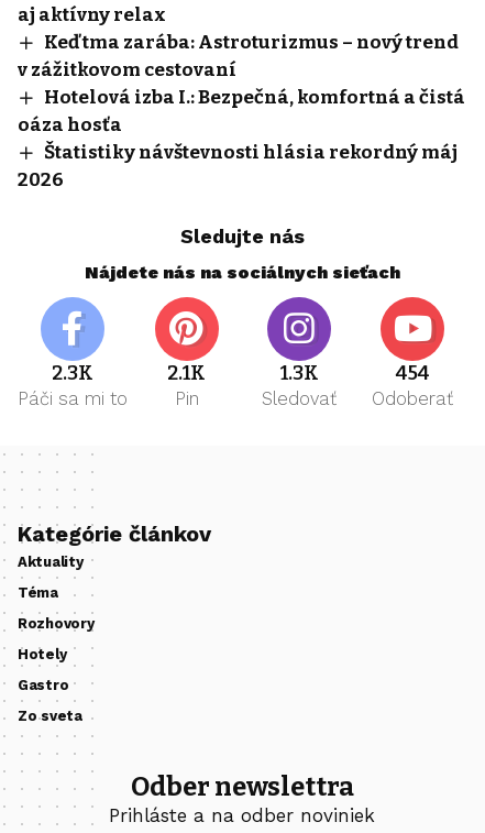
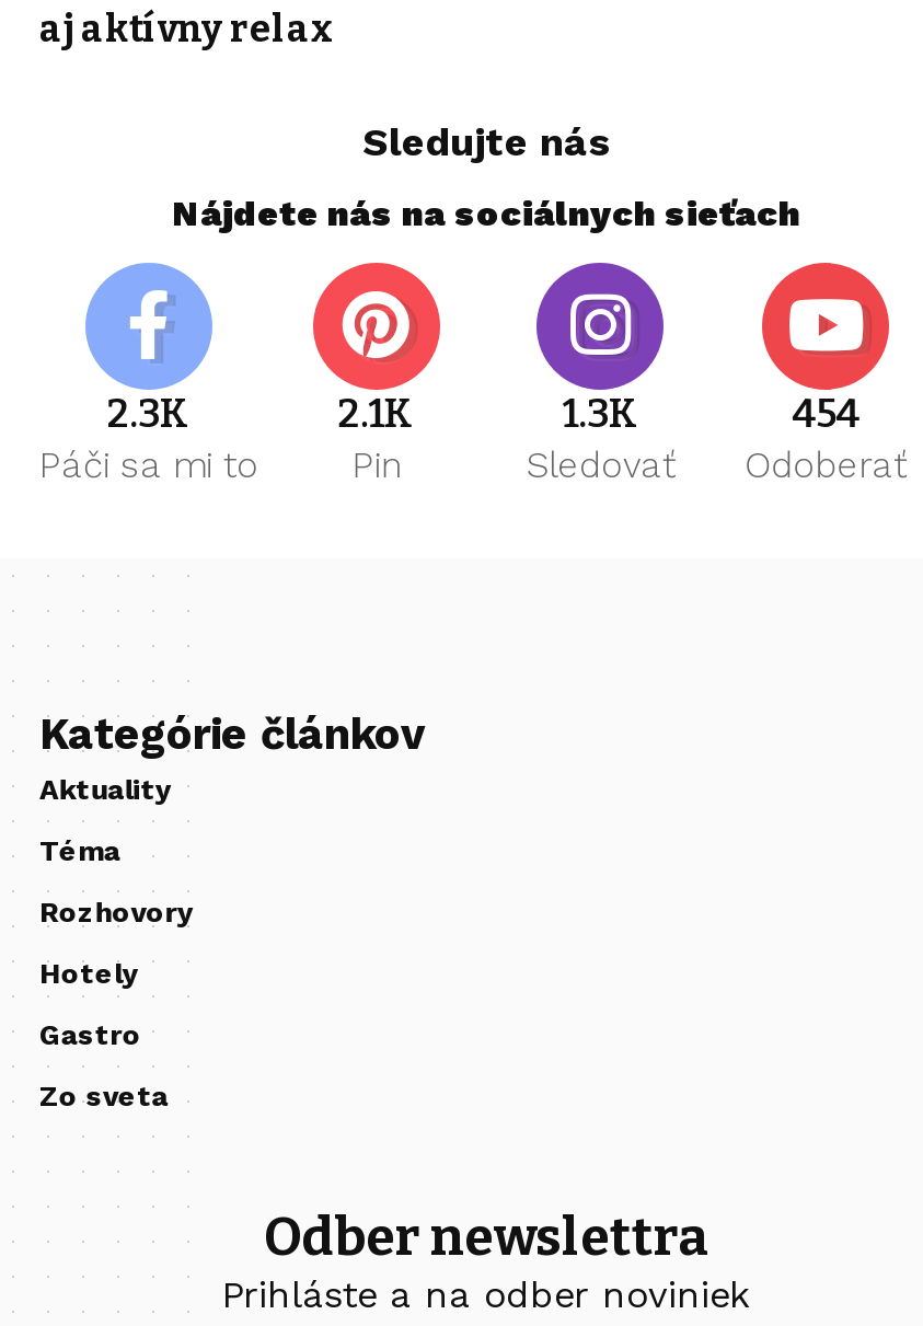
- Keď tma zarába: Astroturizmus – nový trend
- v zážitkovom cestovaní
- Hotelová izba I.: Bezpečná, komfortná a čistá
- oáza hosťa
- Štatistiky návštevnosti hlásia rekordný máj
- 2026
